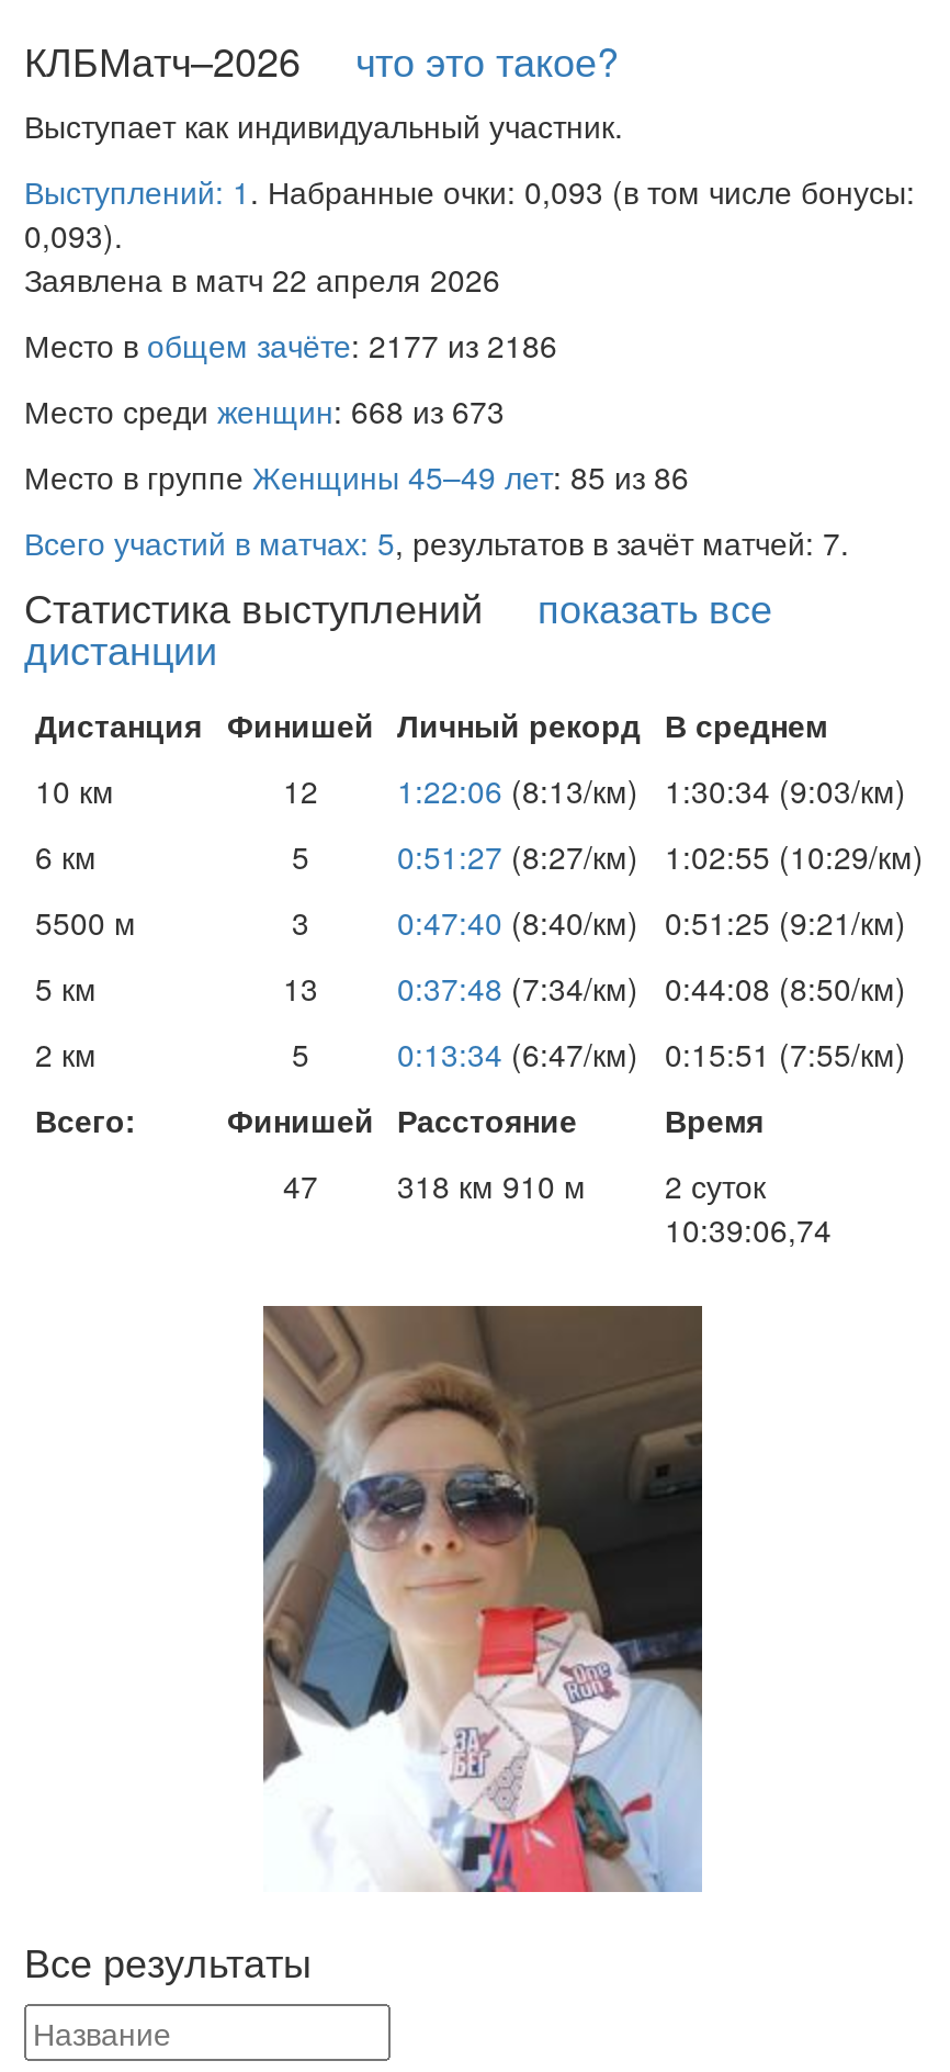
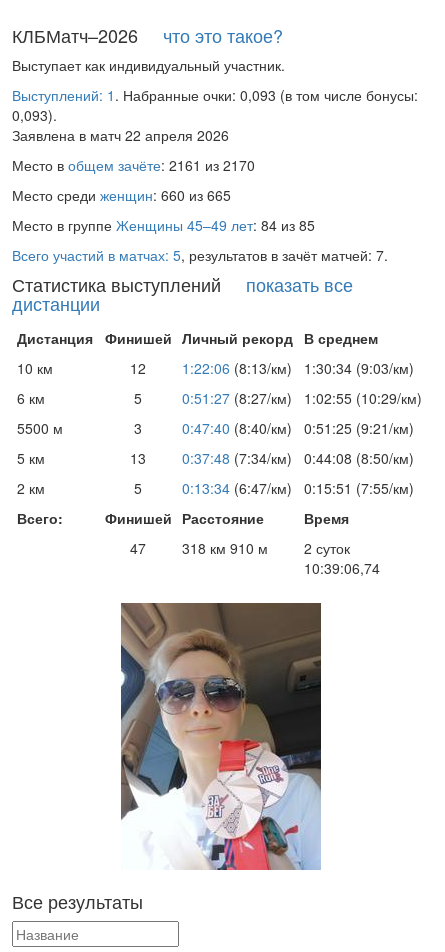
- Место в общем зачёте: 2177 из 2186
+ Место в общем зачёте: 2161 из 2170

- Место среди женщин: 668 из 673
+ Место среди женщин: 660 из 665

- Место в группе Женщины 45–49 лет: 85 из 86
+ Место в группе Женщины 45–49 лет: 84 из 85
